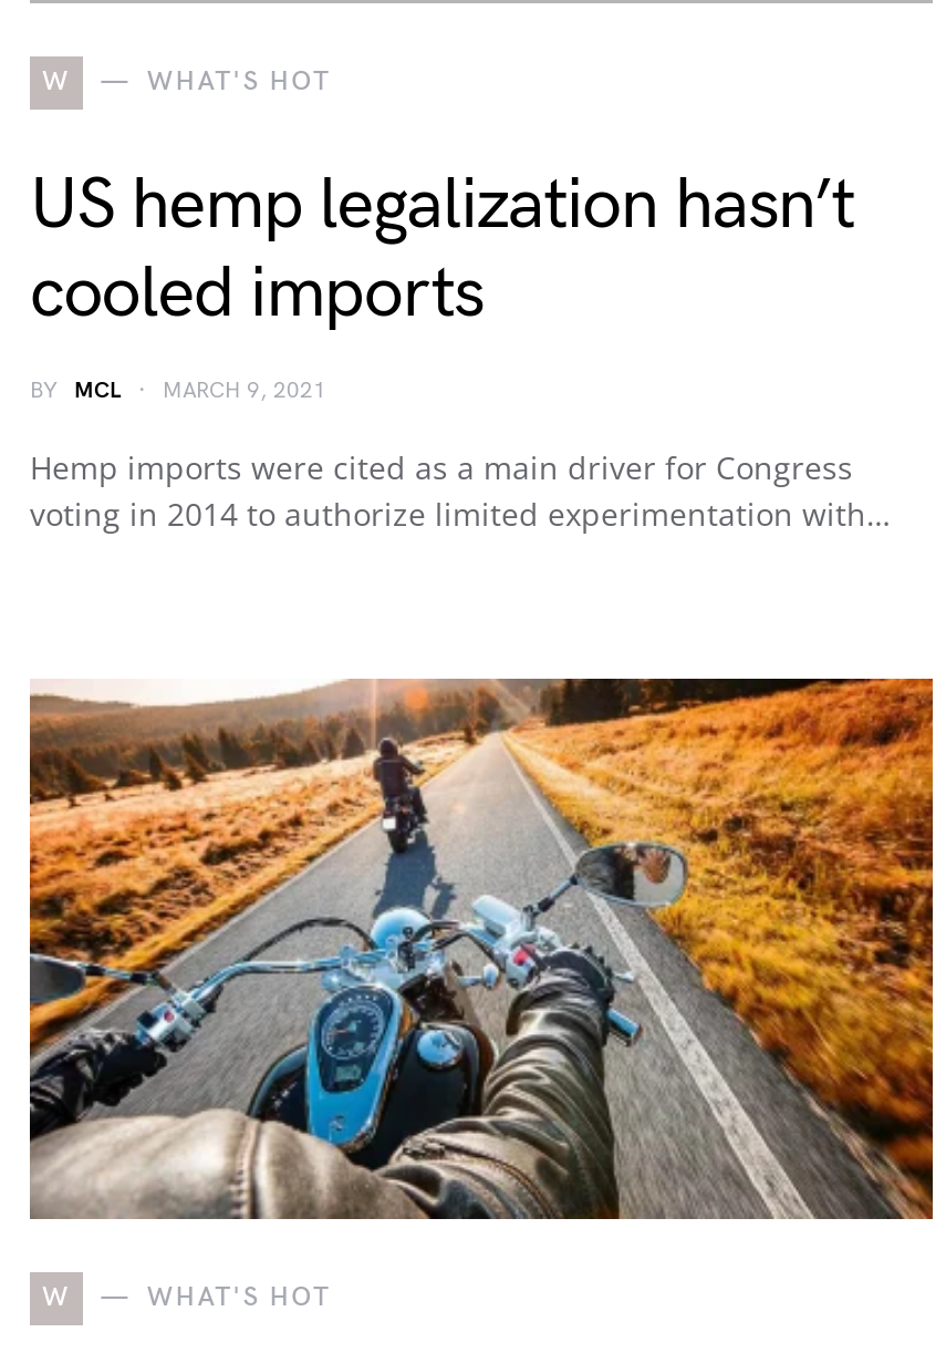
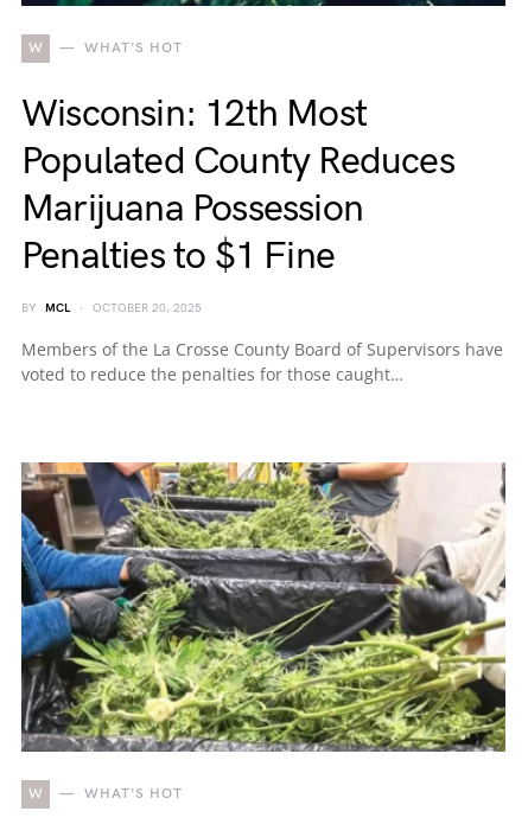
- US hemp legalization hasn’t
- cooled imports
+ Wisconsin: 12th Most
+ Populated County Reduces
+ Marijuana Possession
+ Penalties to $1 Fine

- BY MCL MARCH 9, 2021
+ BY MCL OCTOBER 20, 2025

- Hemp imports were cited as a main driver for Congress
- voting in 2014 to authorize limited experimentation with…
+ Members of the La Crosse County Board of Supervisors have
+ voted to reduce the penalties for those caught…

- [image]
+ [image]
